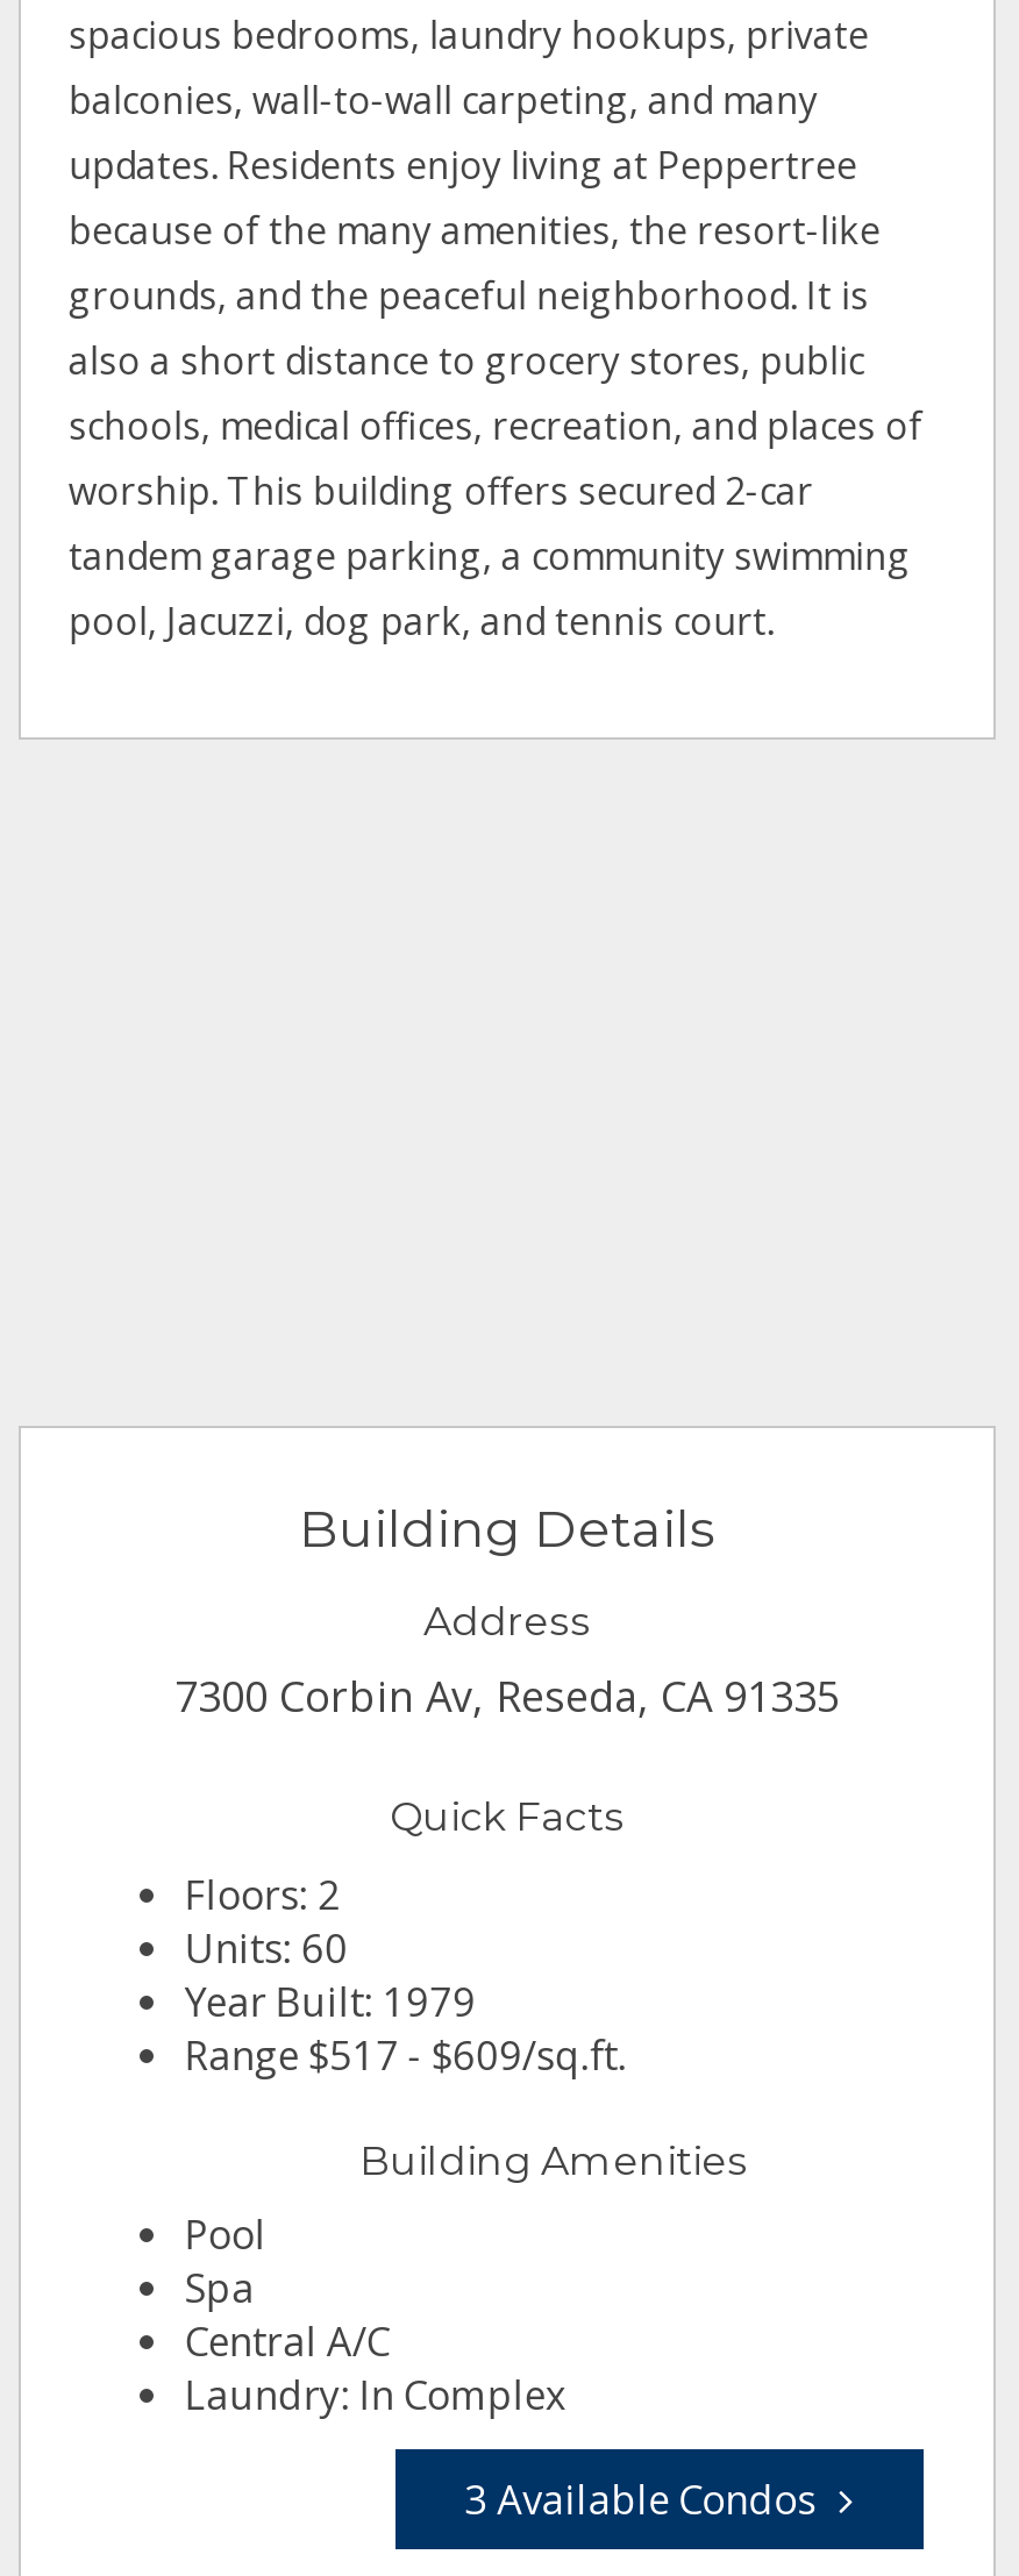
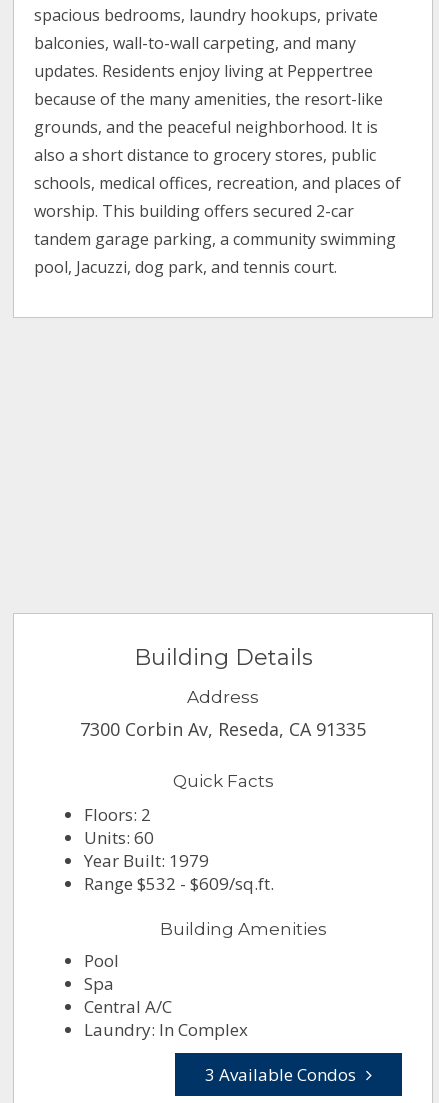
- Range $517 - $609/sq.ft.
+ Range $532 - $609/sq.ft.
